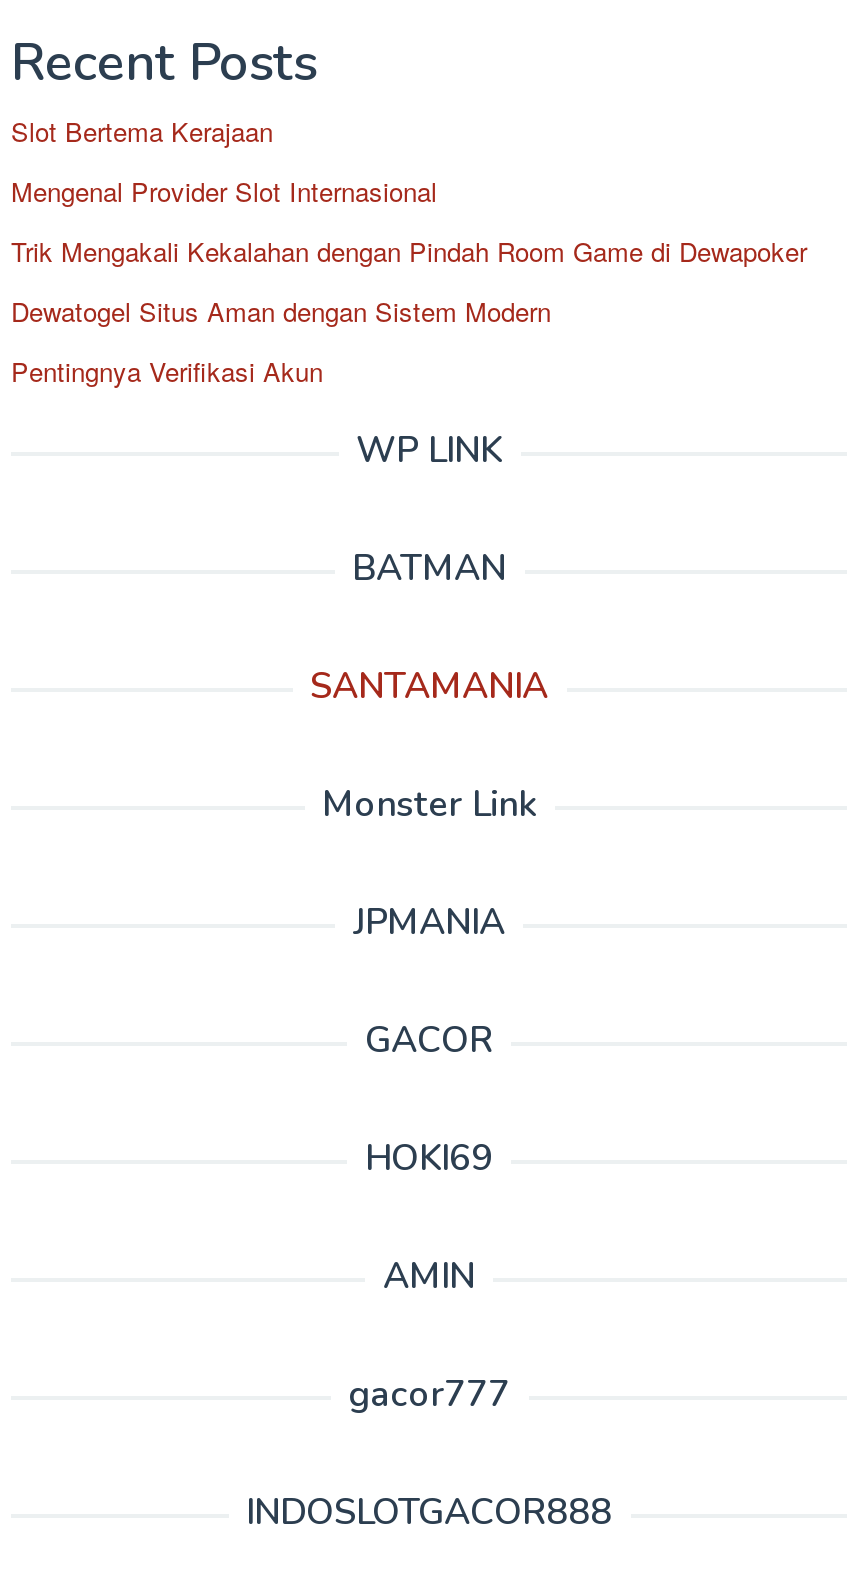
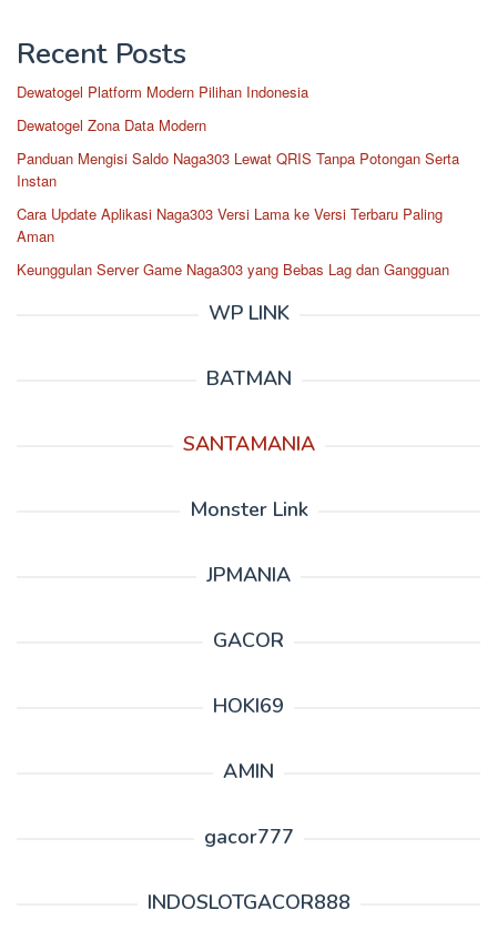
- Slot Bertema Kerajaan
+ Dewatogel Platform Modern Pilihan Indonesia

- Mengenal Provider Slot Internasional
+ Dewatogel Zona Data Modern

- Trik Mengakali Kekalahan dengan Pindah Room Game di Dewapoker
+ Panduan Mengisi Saldo Naga303 Lewat QRIS Tanpa Potongan Serta
+ Instan

- Dewatogel Situs Aman dengan Sistem Modern
+ Cara Update Aplikasi Naga303 Versi Lama ke Versi Terbaru Paling
+ Aman

- Pentingnya Verifikasi Akun
+ Keunggulan Server Game Naga303 yang Bebas Lag dan Gangguan
